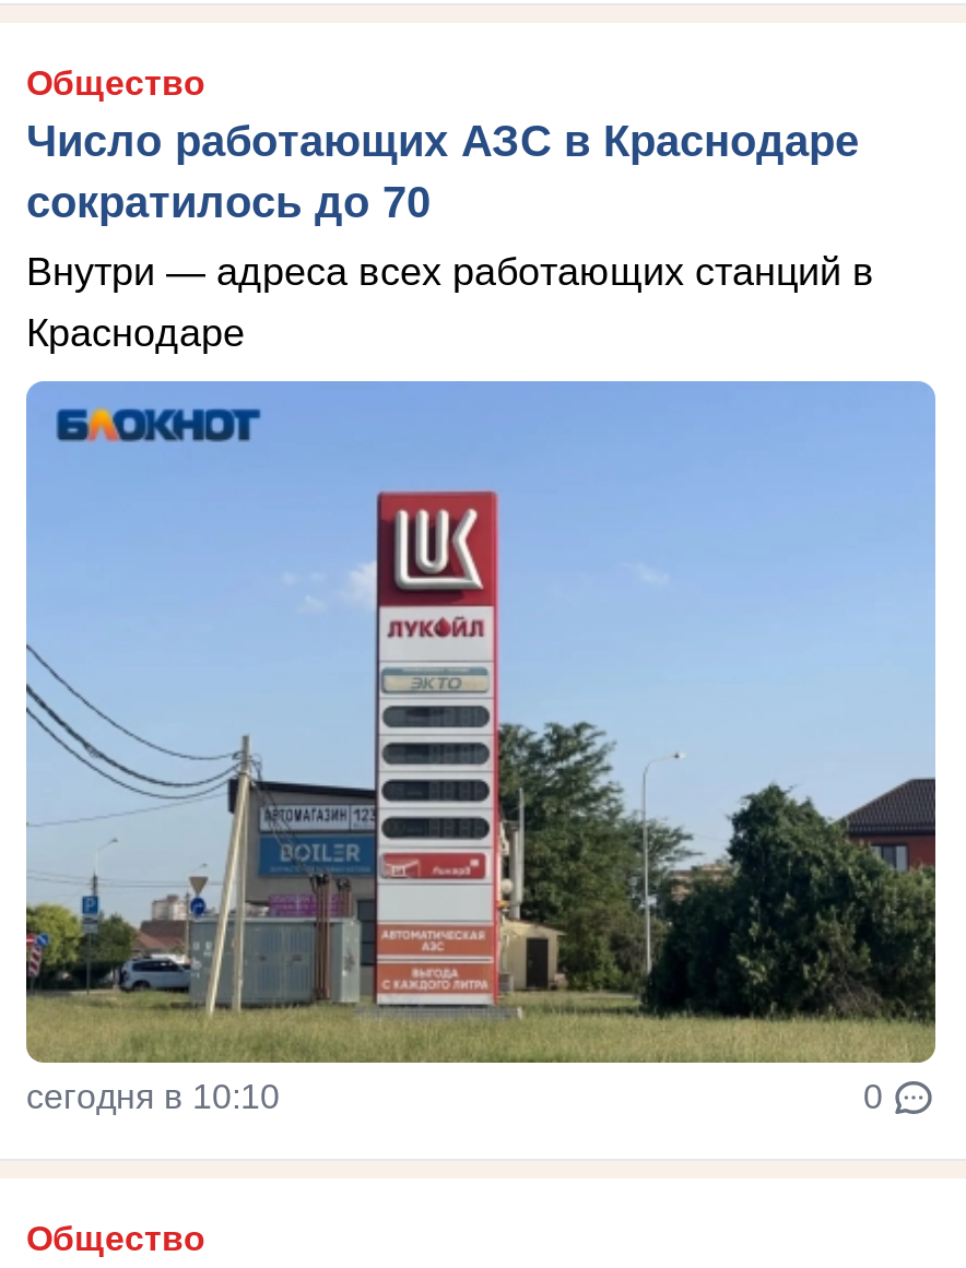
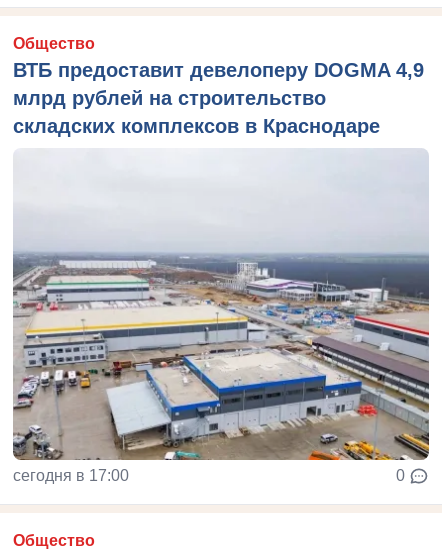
- Число работающих АЗС в Краснодаре
- сократилось до 70
- Внутри — адреса всех работающих станций в
- Краснодаре
+ ВТБ предоставит девелоперу DOGMA 4,9
+ млрд рублей на строительство
+ складских комплексов в Краснодаре

- [image]
- сегодня в 10:10
+ [image]
+ сегодня в 17:00
